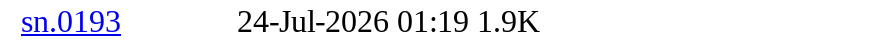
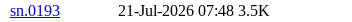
- 24-Jul-2026 01:19 1.9K
+ 21-Jul-2026 07:48 3.5K
